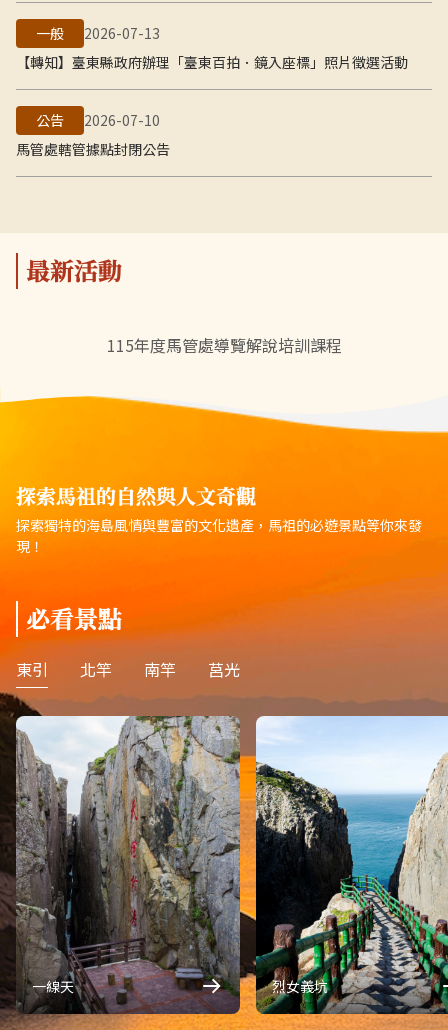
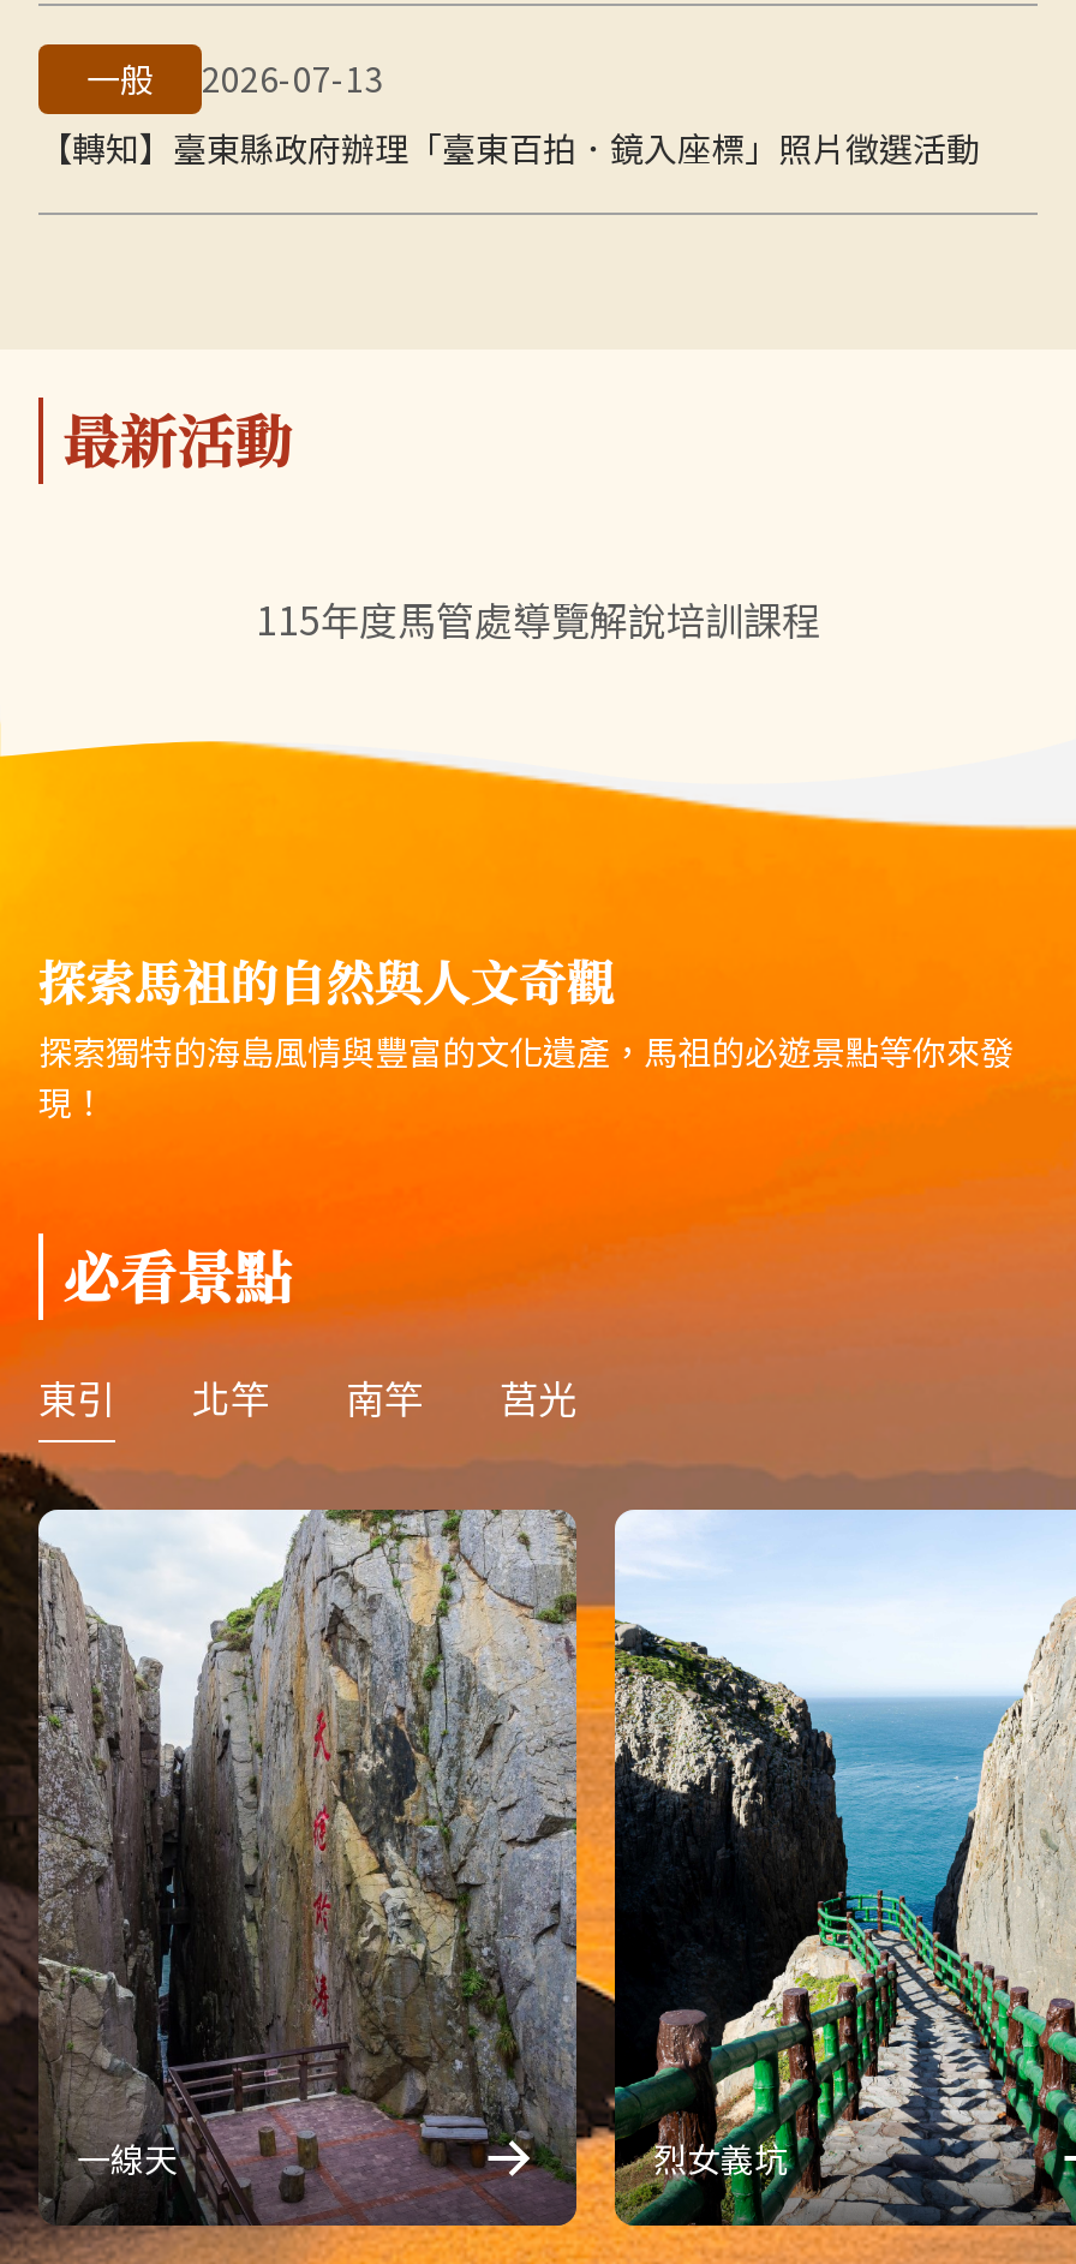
- 公告
- 2026-07-10
- 馬管處轄管據點封閉公告
